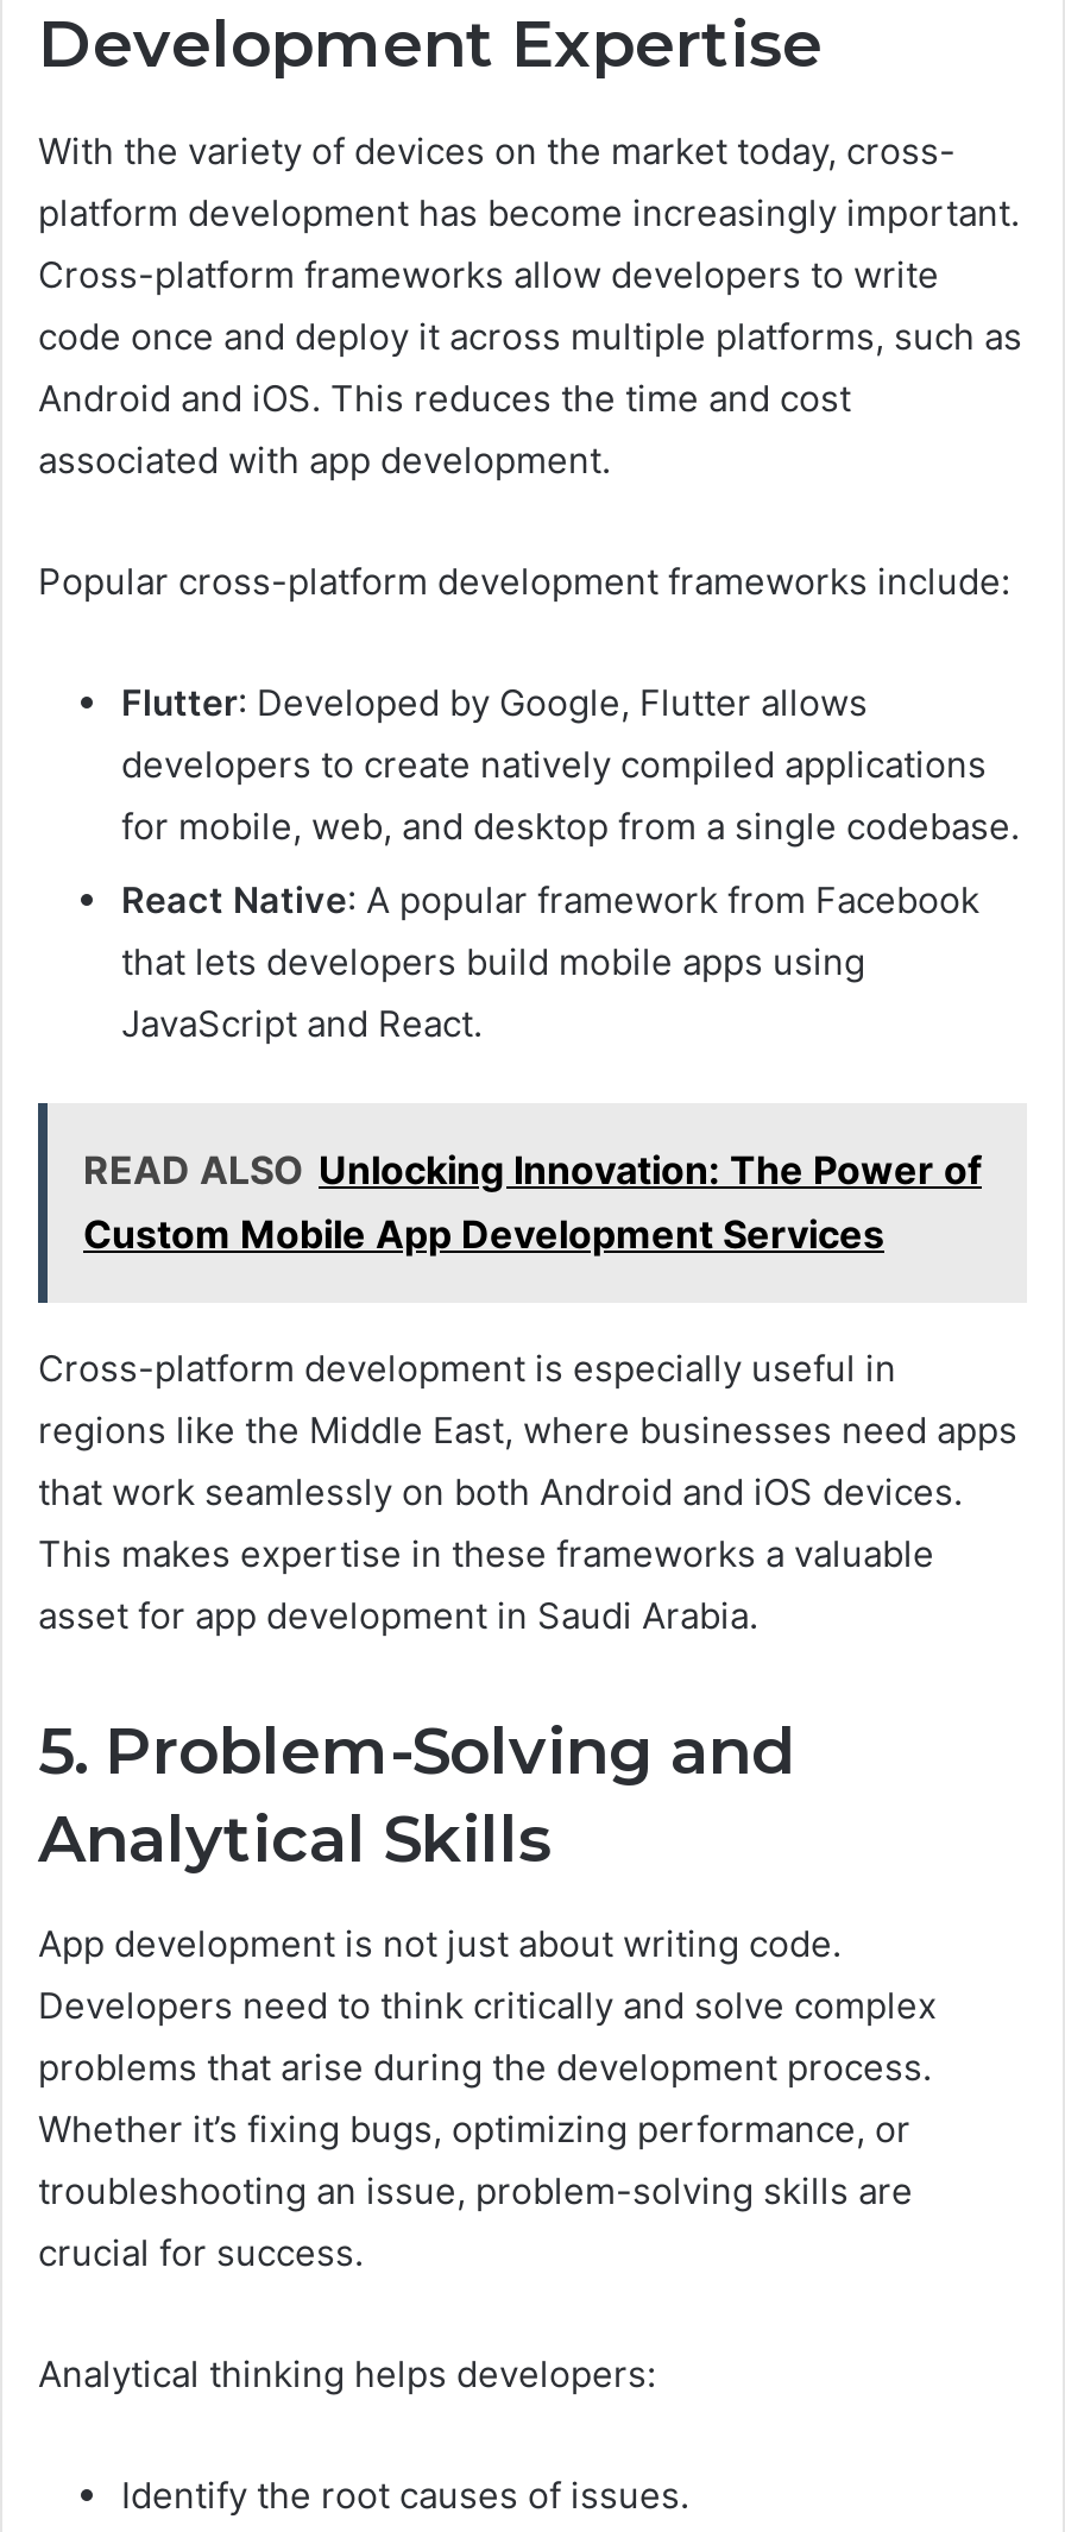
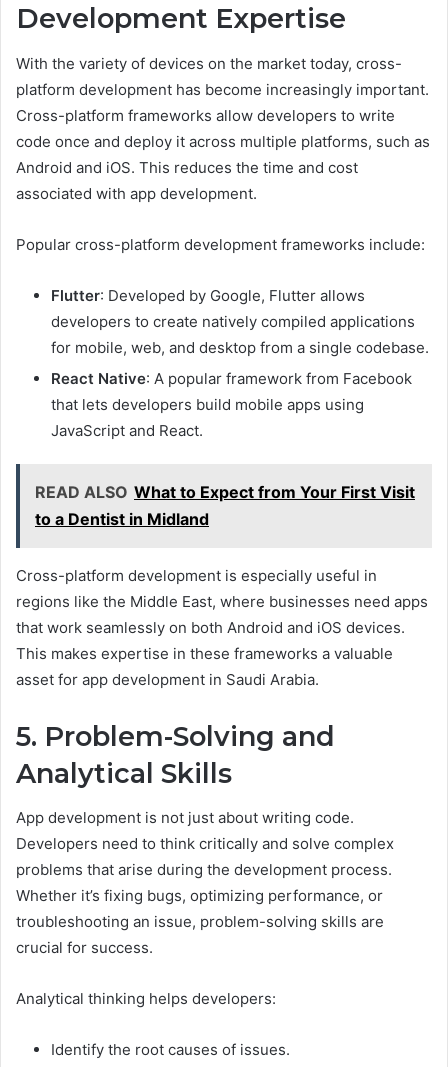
- READ ALSO Unlocking Innovation: The Power of
- Custom Mobile App Development Services
+ READ ALSO What to Expect from Your First Visit
+ to a Dentist in Midland
